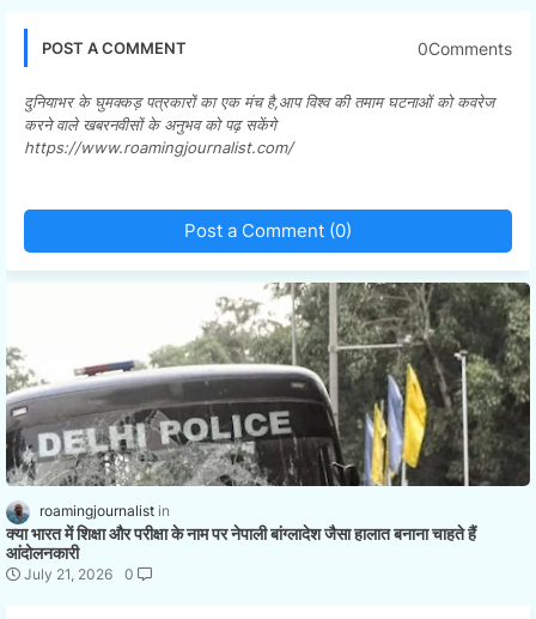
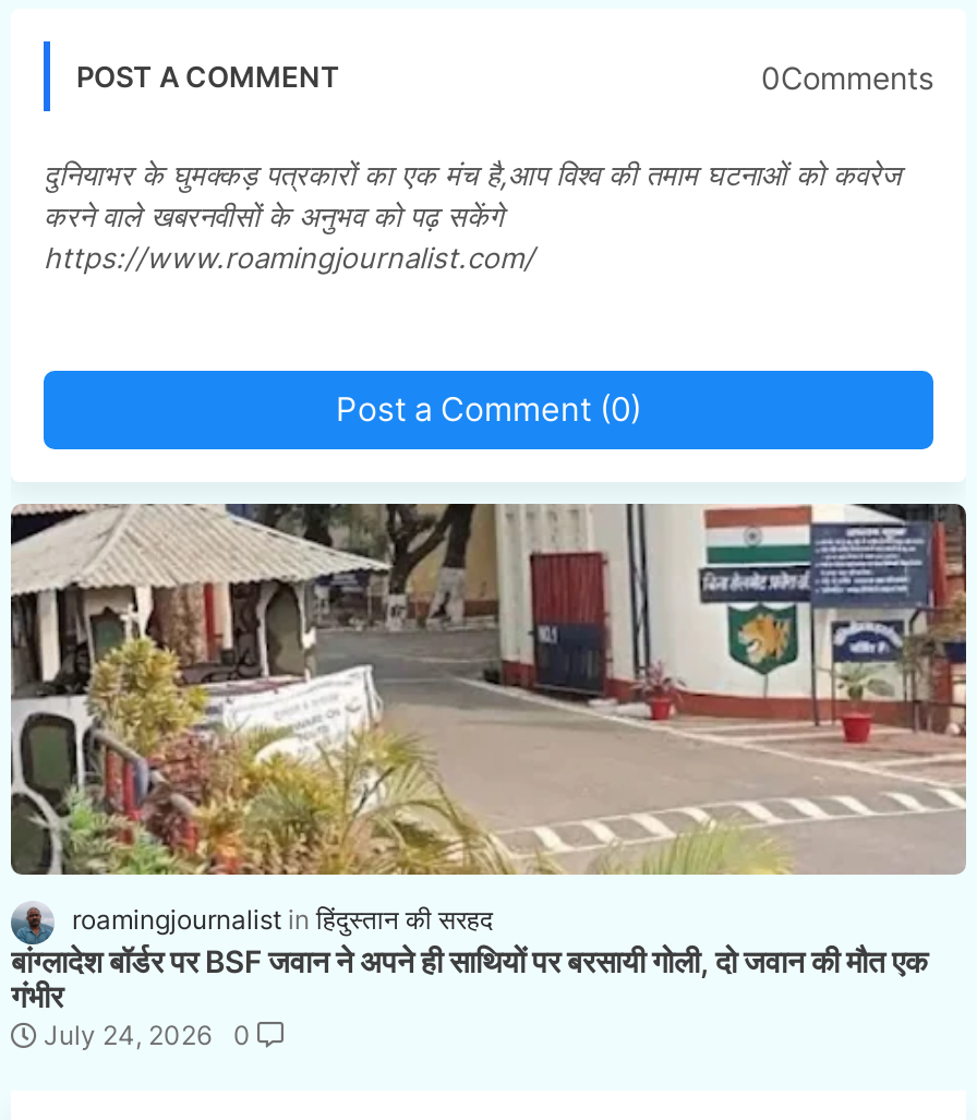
- [image]
- क्या भारत में शिक्षा और परीक्षा के नाम पर नेपाली बांग्लादेश जैसा हालात बनाना चाहते हैं
- आंदोलनकारी
- July 21, 2026
+ [image]
+ हिंदुस्तान की सरहद
+ बांग्लादेश बॉर्डर पर BSF जवान ने अपने ही साथियों पर बरसायी गोली, दो जवान की मौत एक
+ गंभीर
+ July 24, 2026
